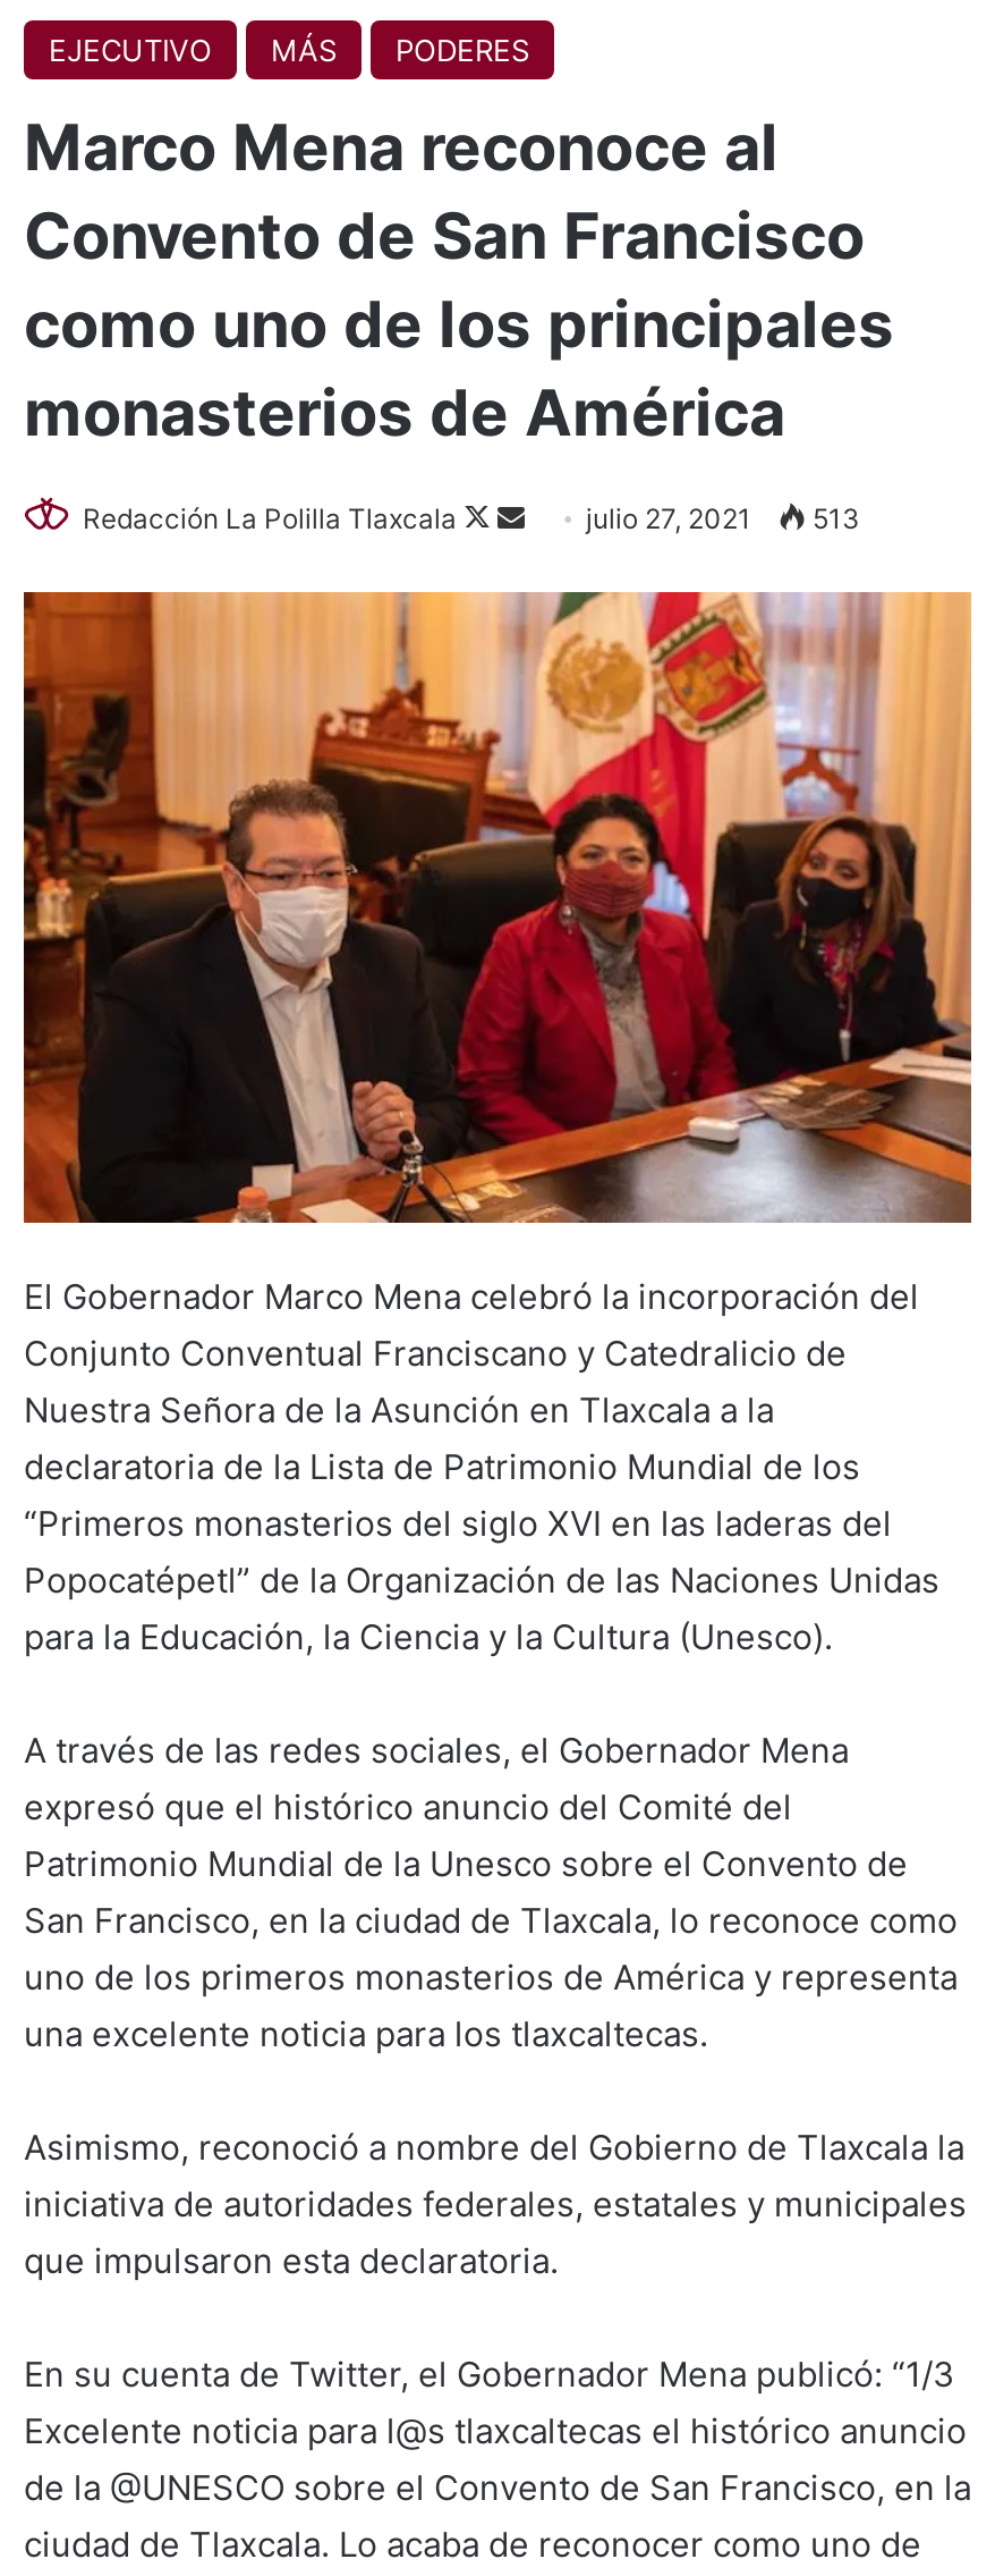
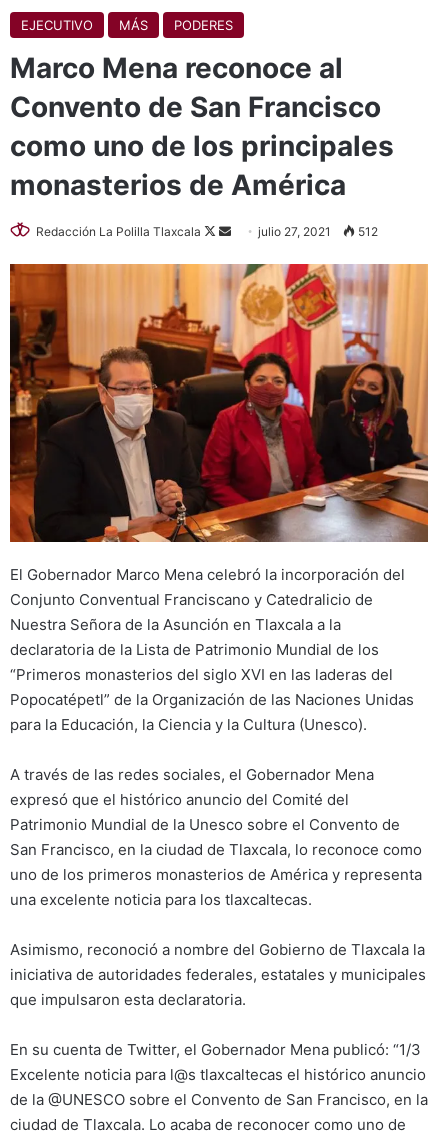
- 513
+ 512
